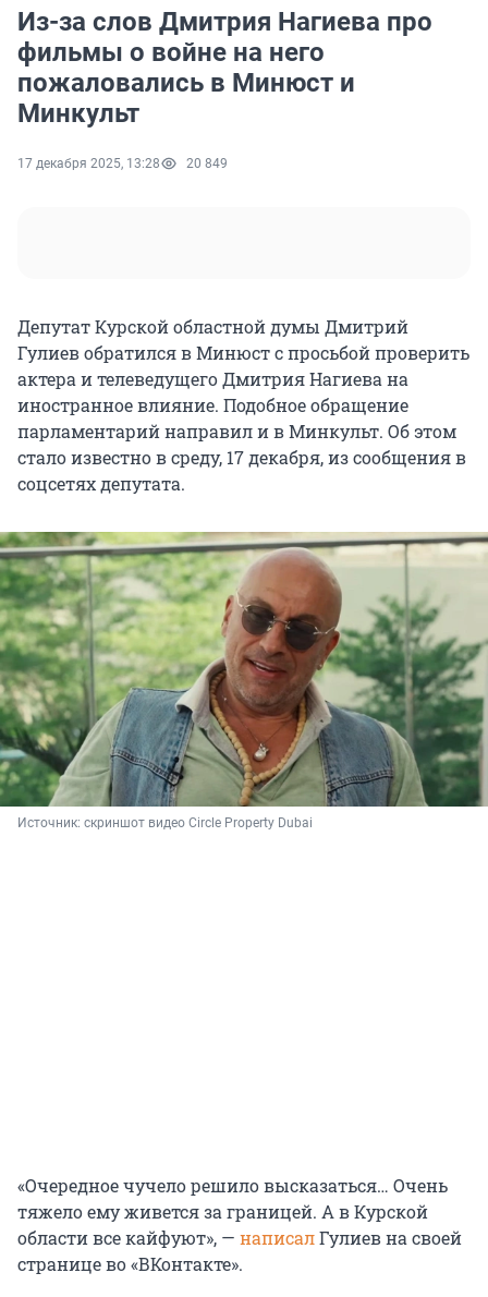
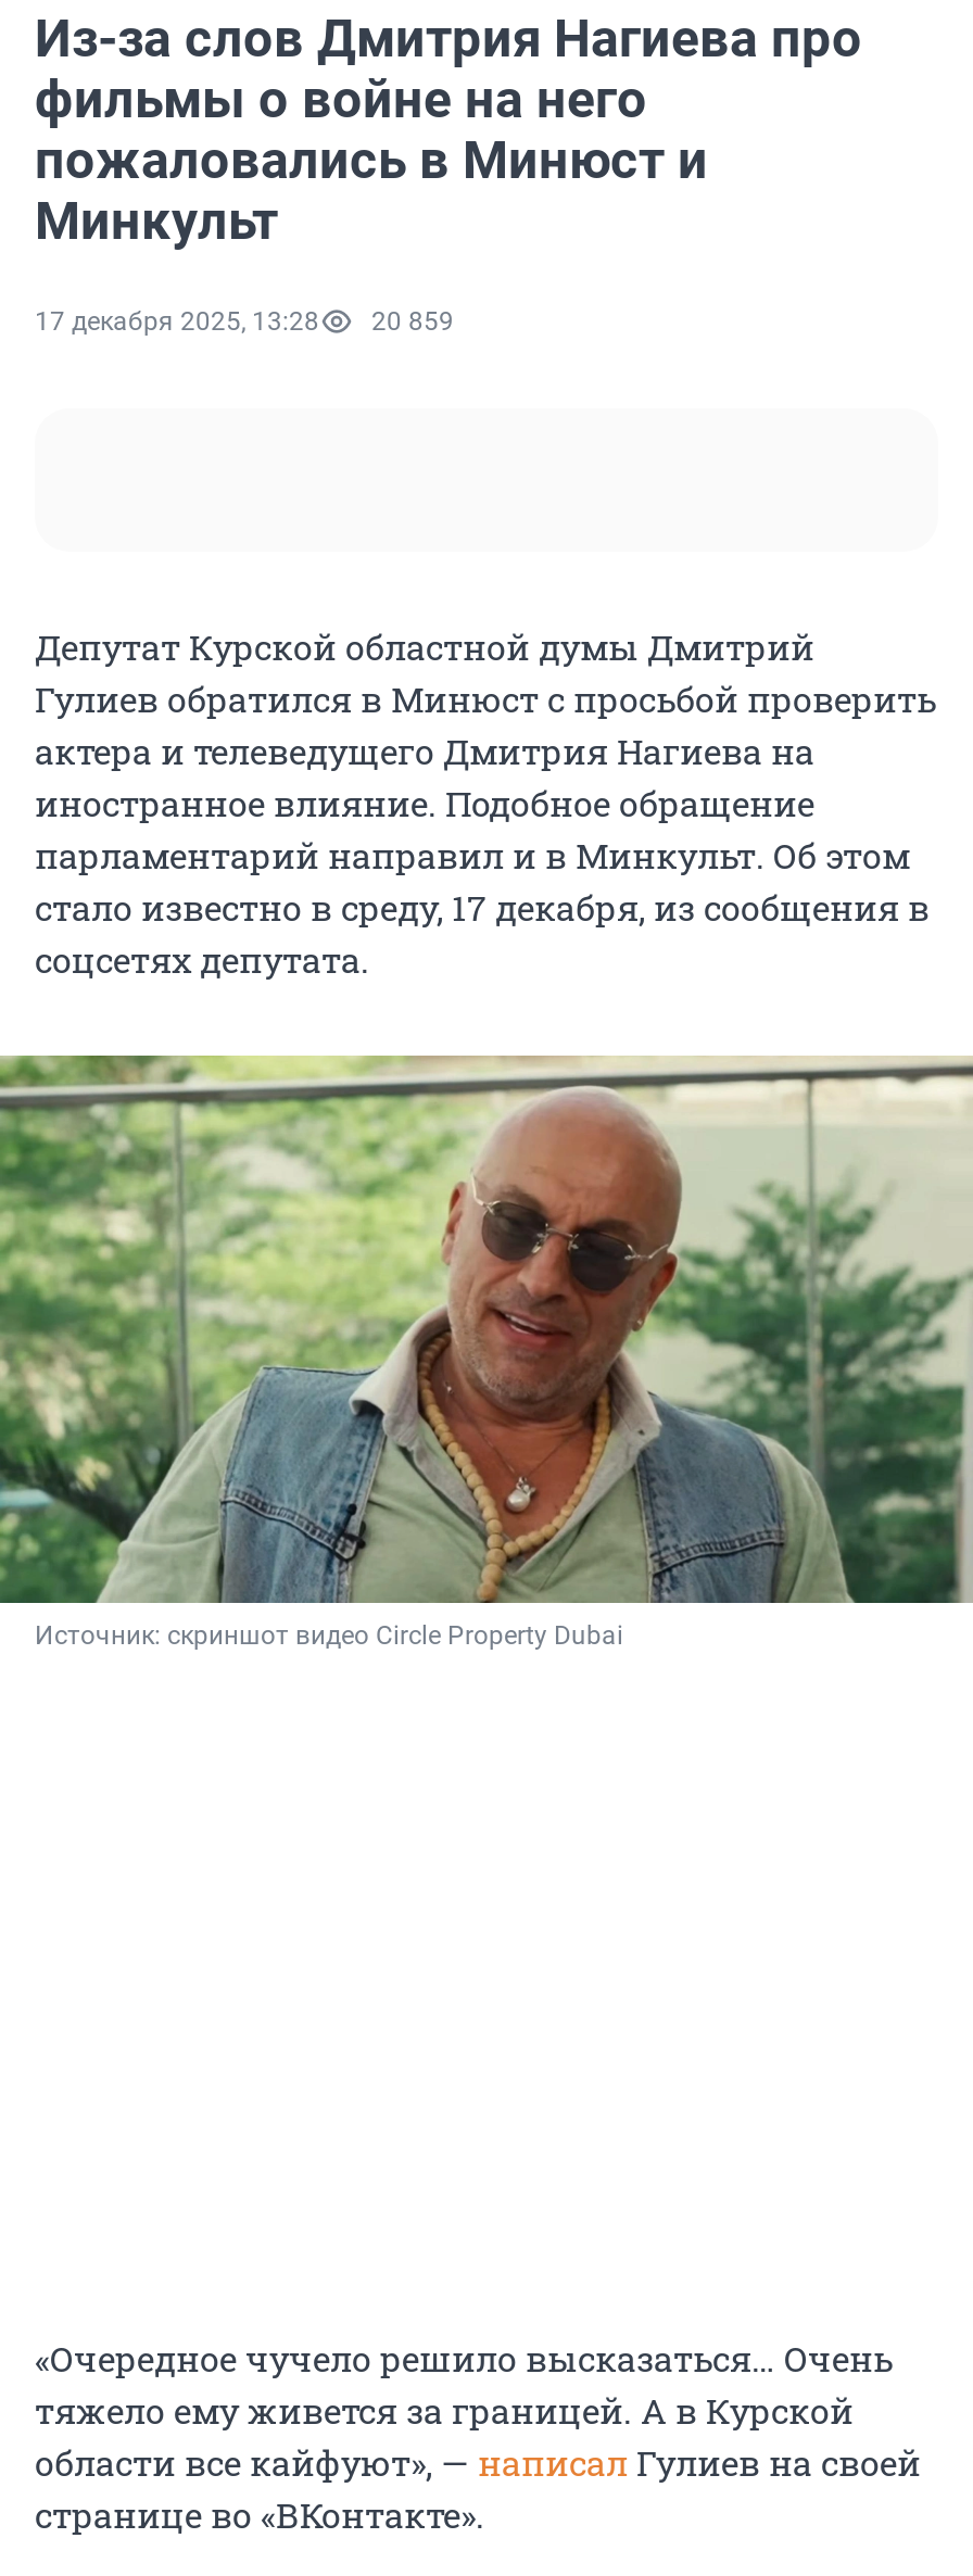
- 17 декабря 2025, 13:28 20 849
+ 17 декабря 2025, 13:28 20 859
